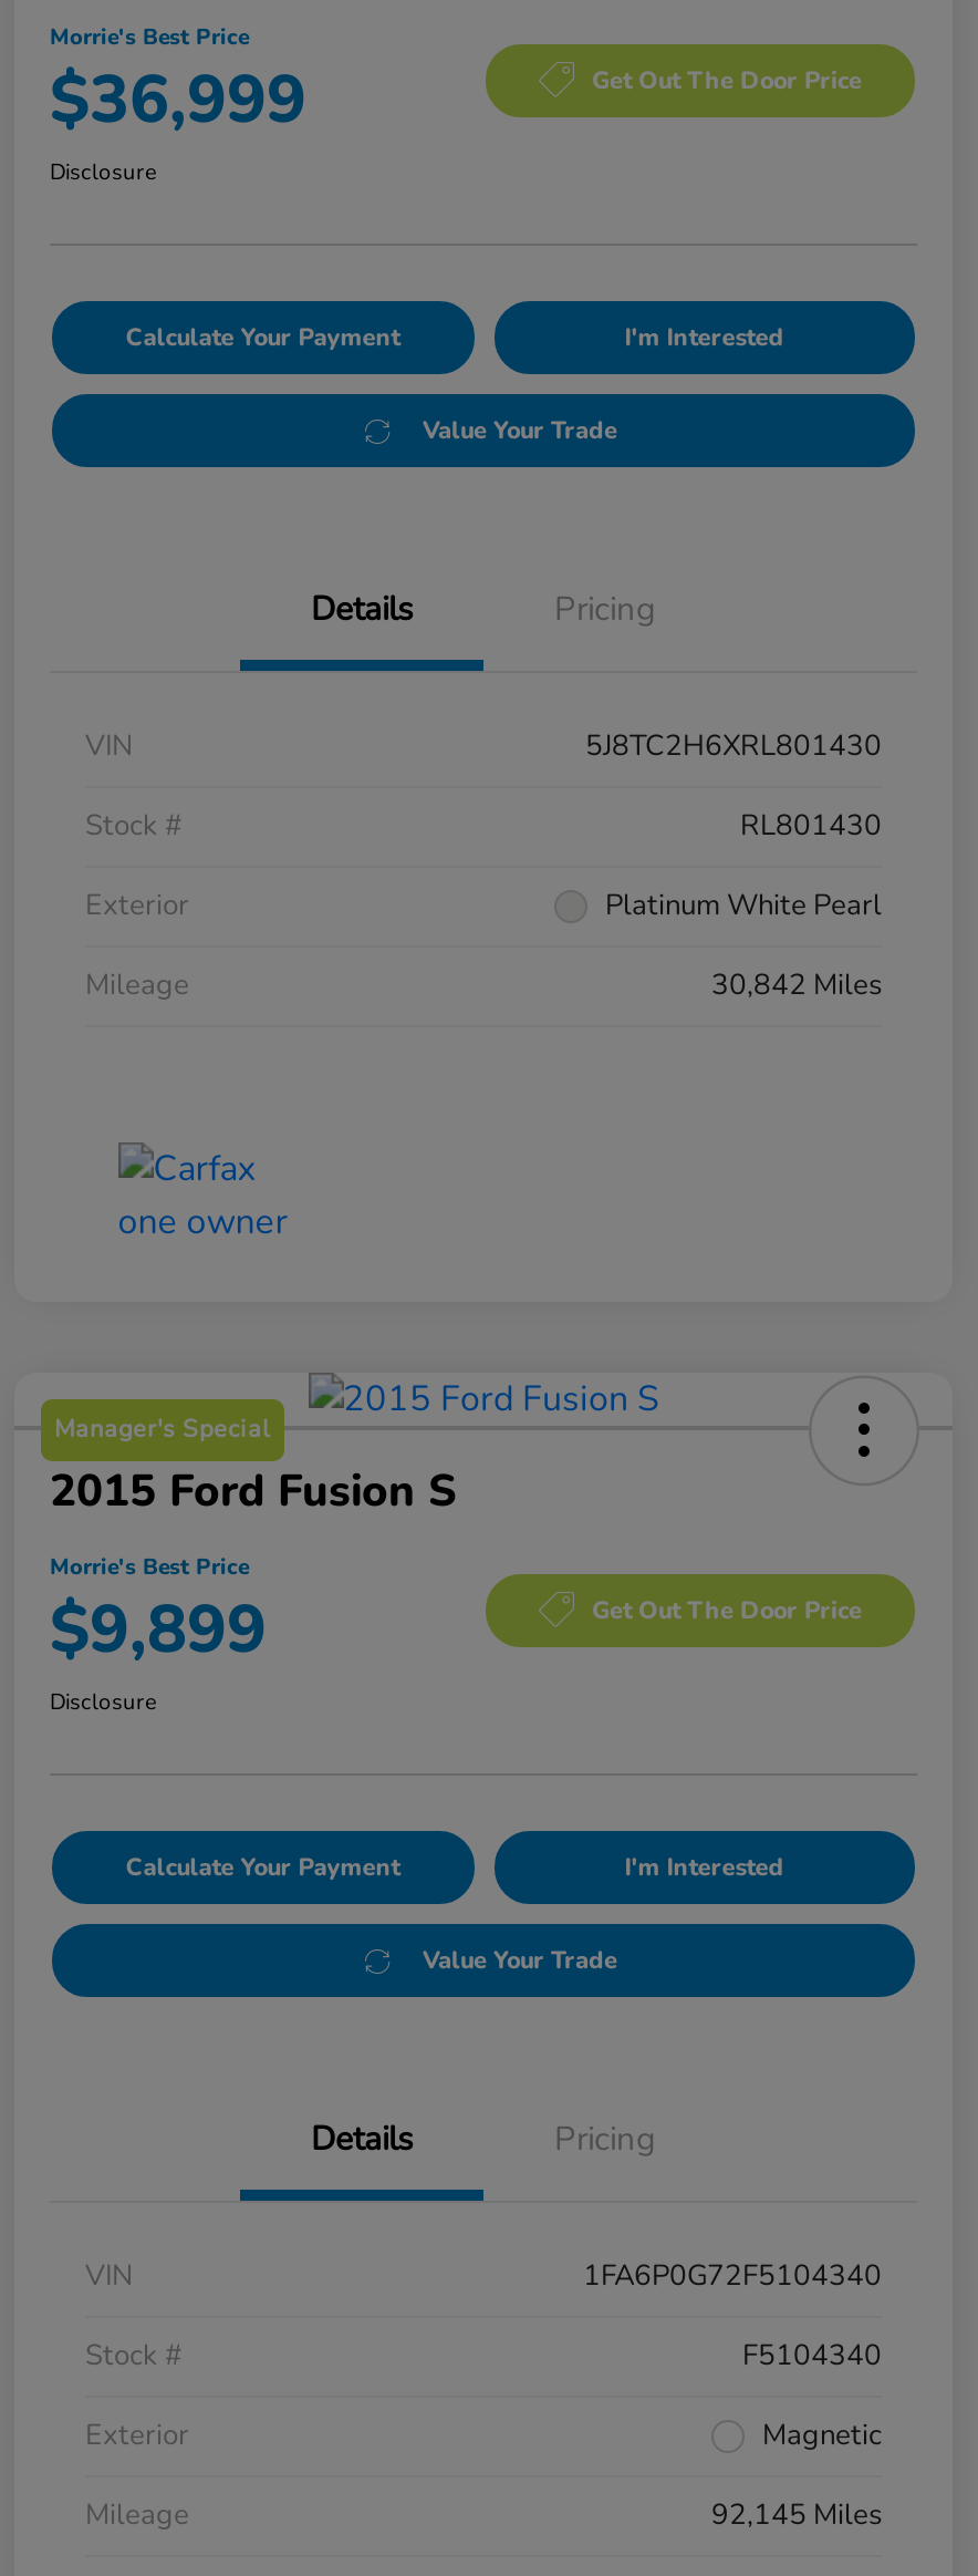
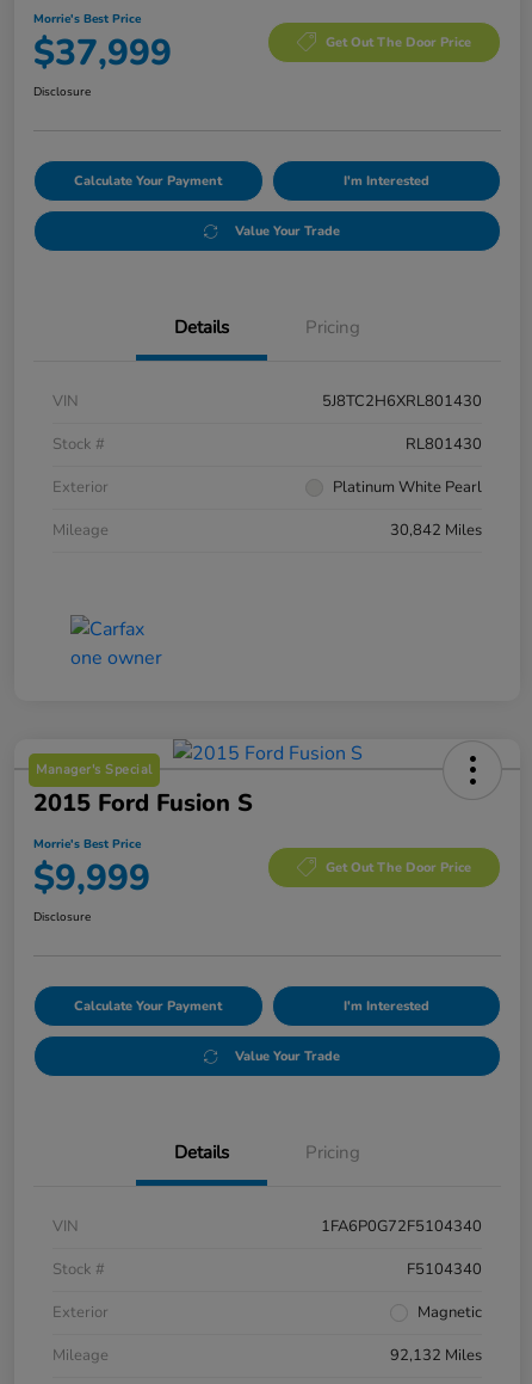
- $36,999
+ $37,999

- $9,899
+ $9,999

- 92,145 Miles
+ 92,132 Miles
